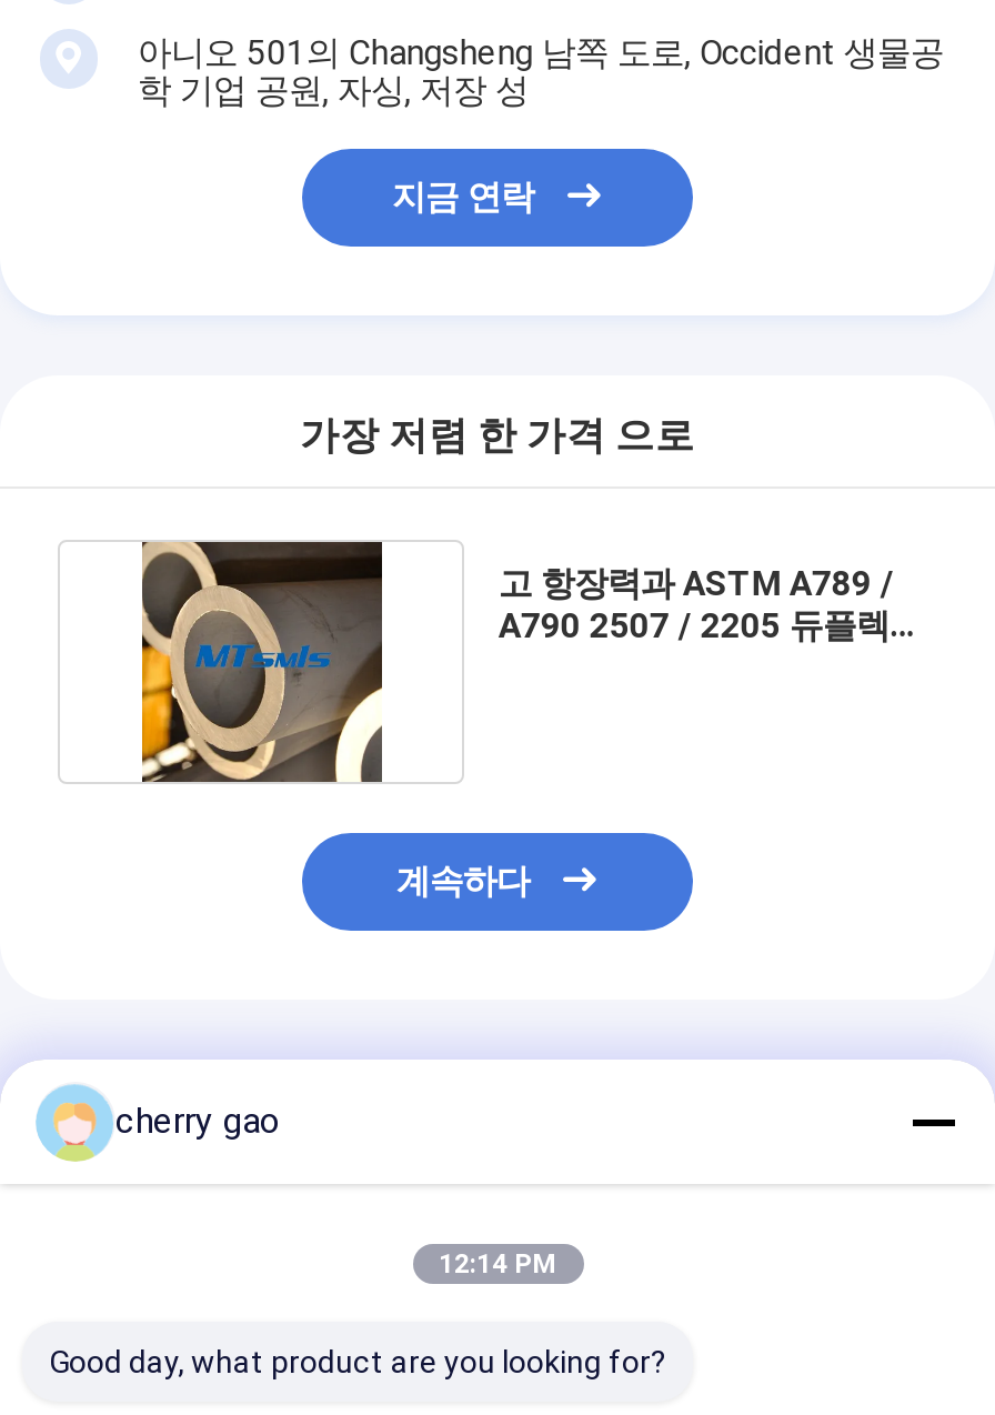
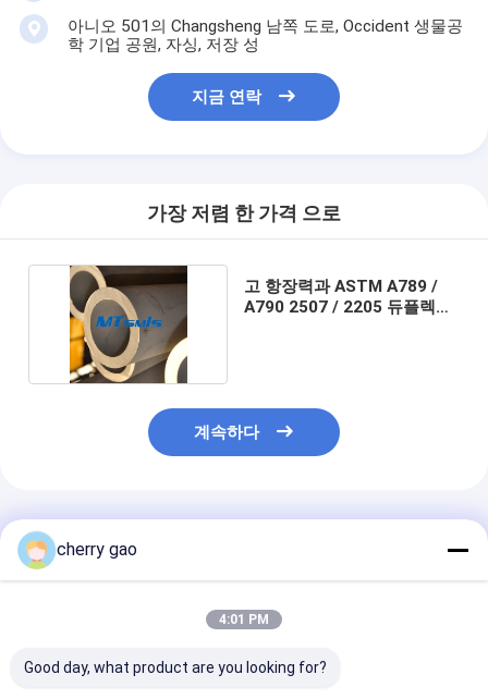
- 12:14 PM
+ 4:01 PM
